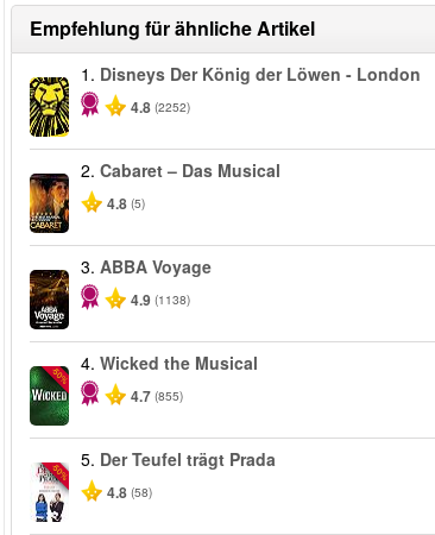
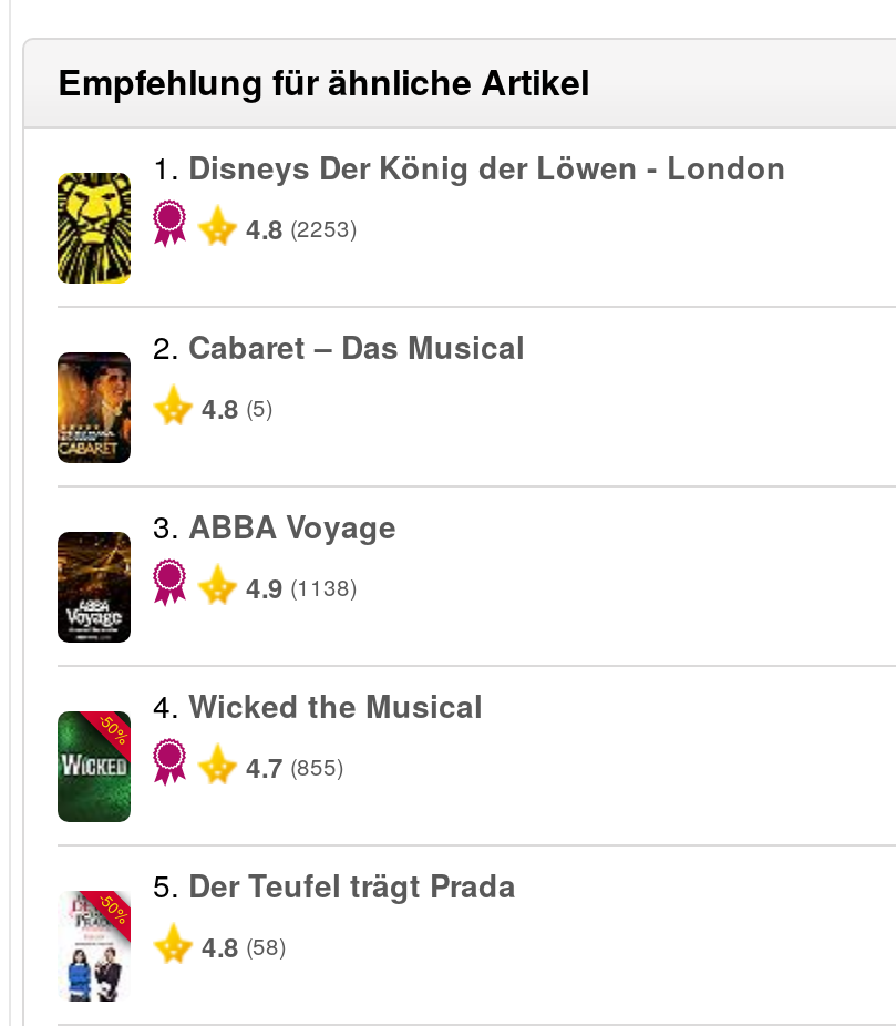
- 4.8 (2252)
+ 4.8 (2253)
